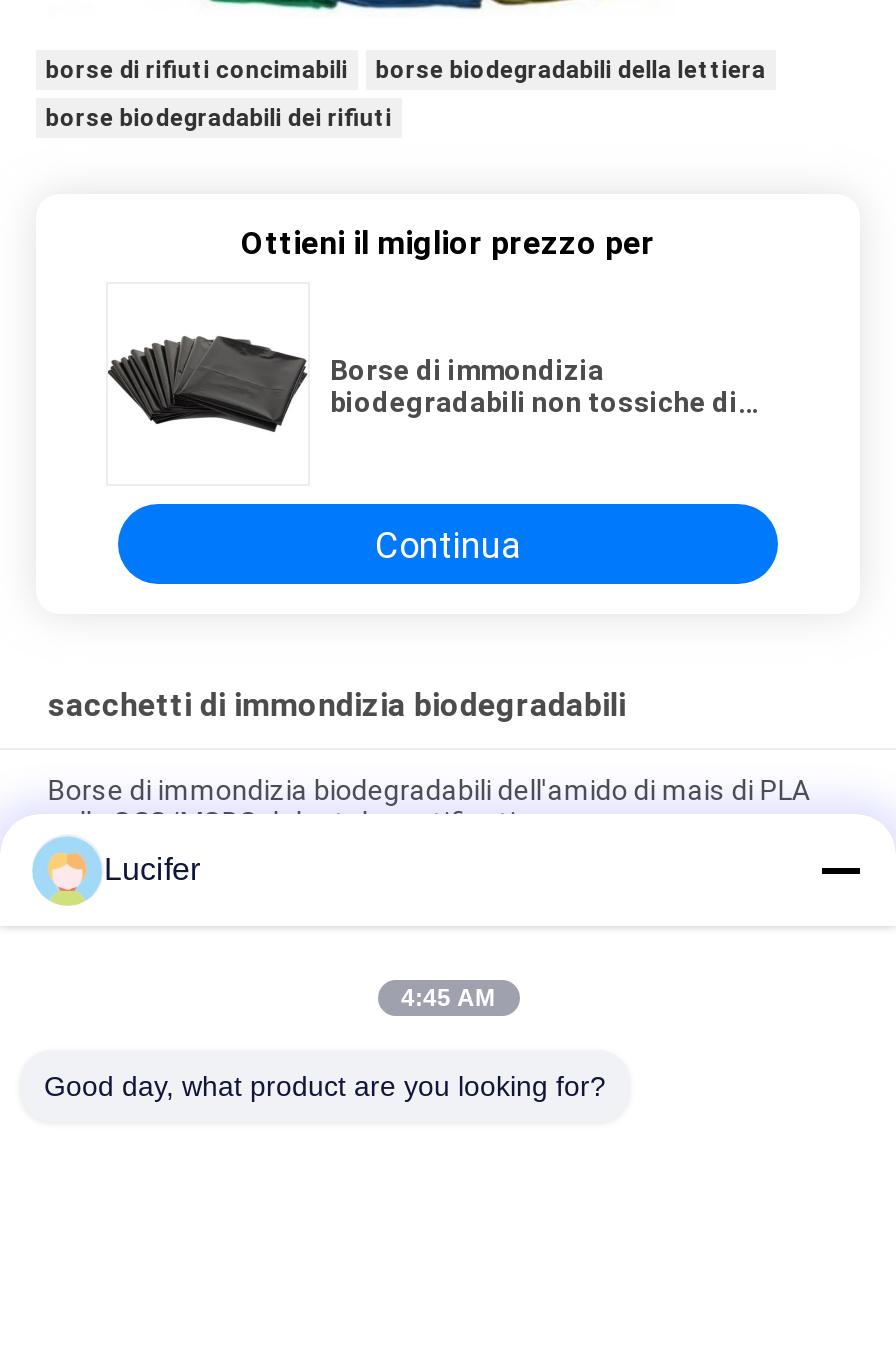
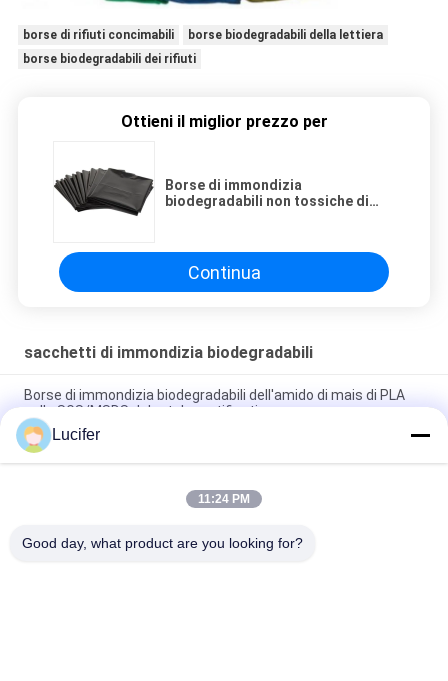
- 4:45 AM
+ 11:24 PM
